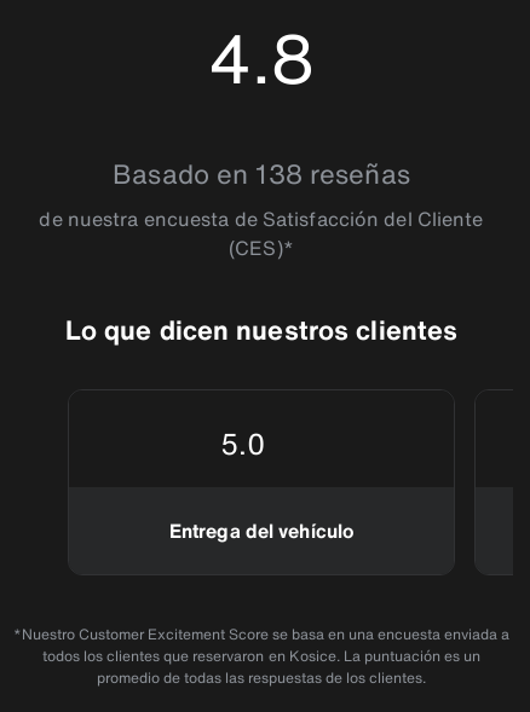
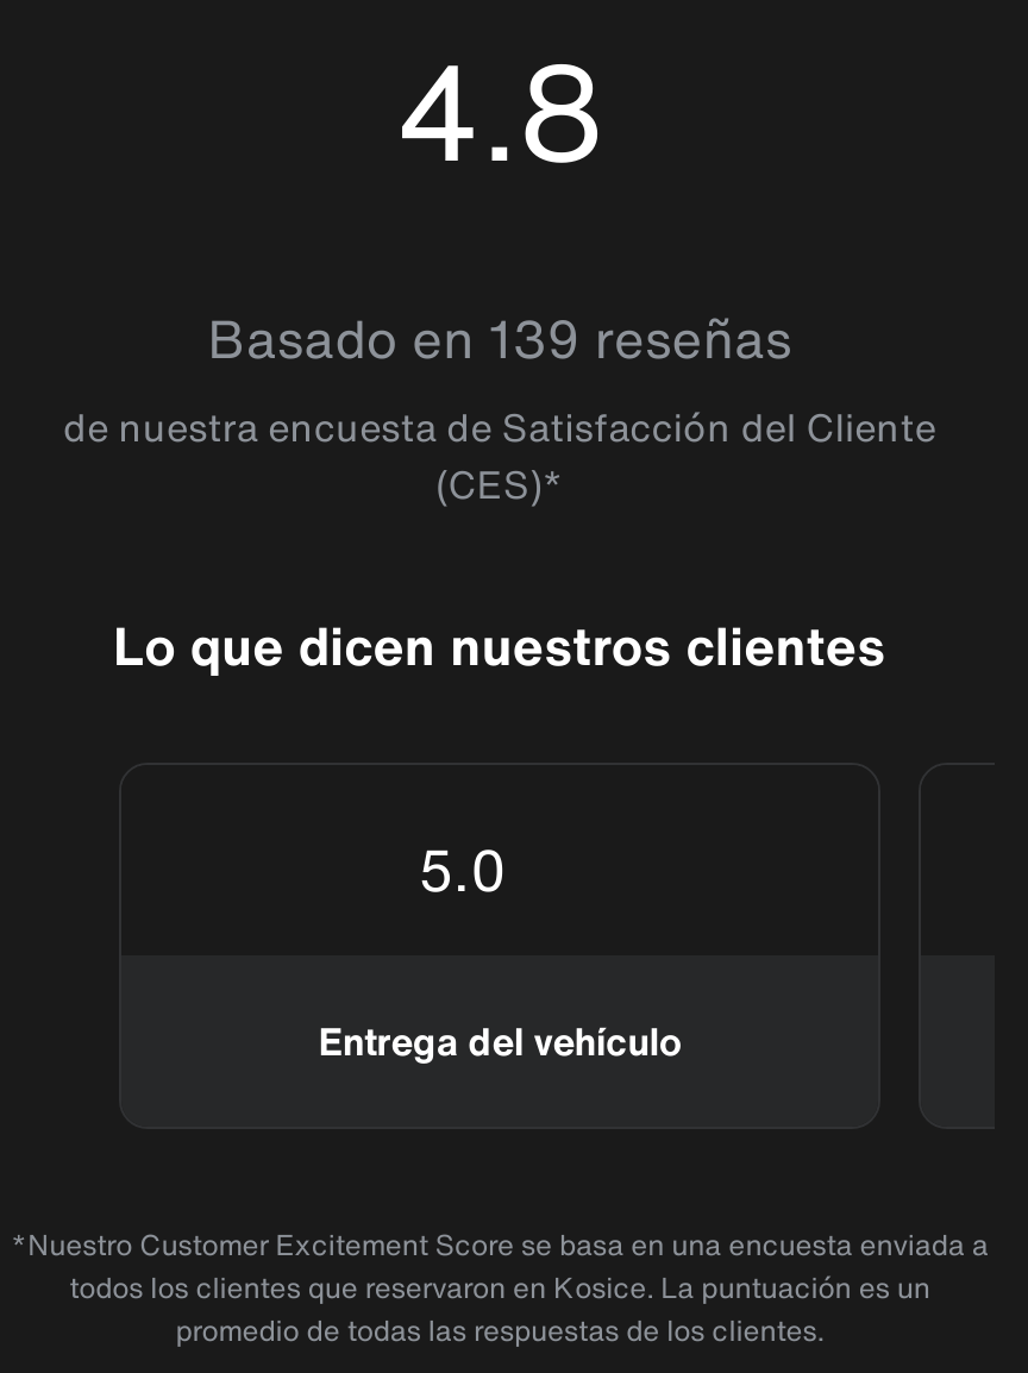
- Basado en 138 reseñas
+ Basado en 139 reseñas
